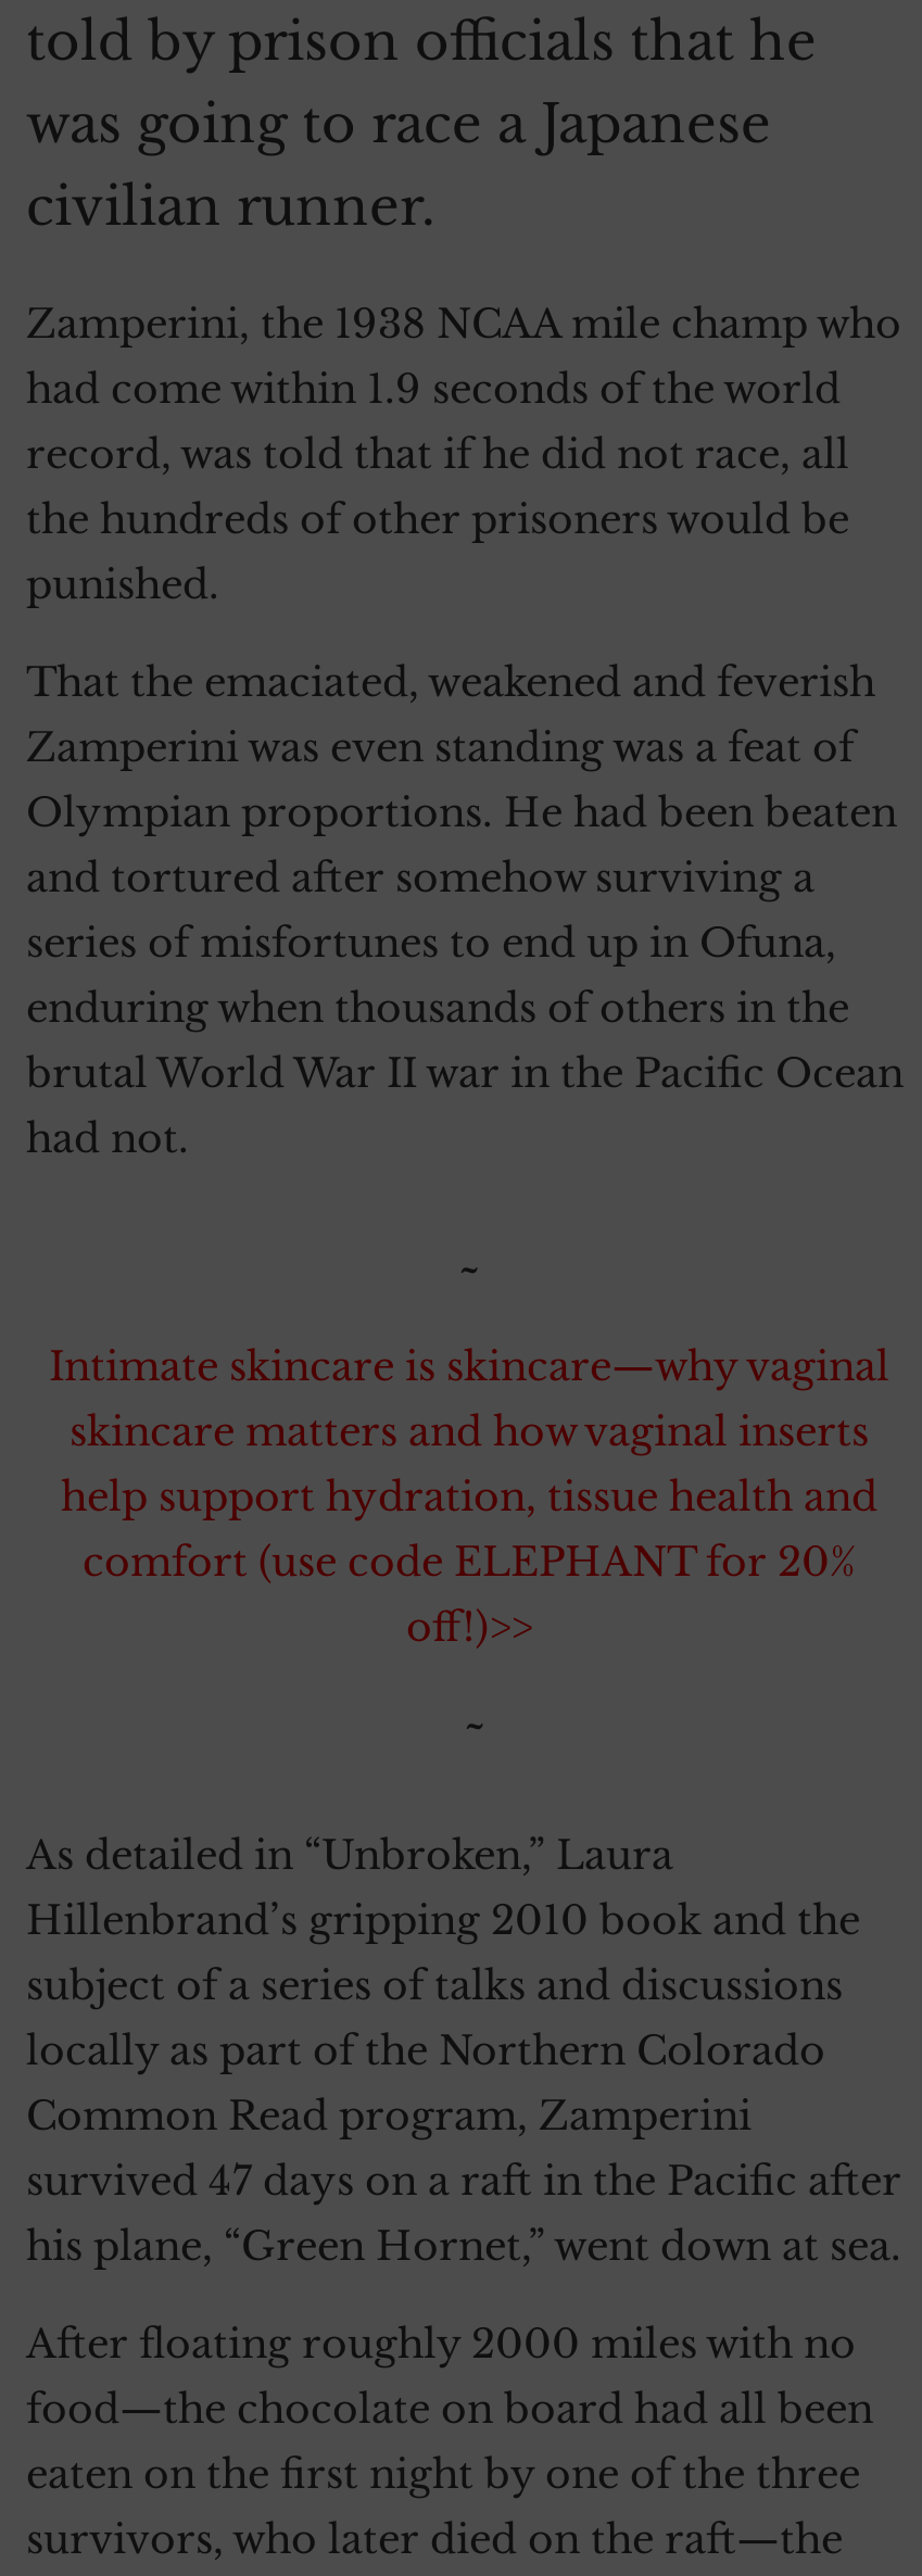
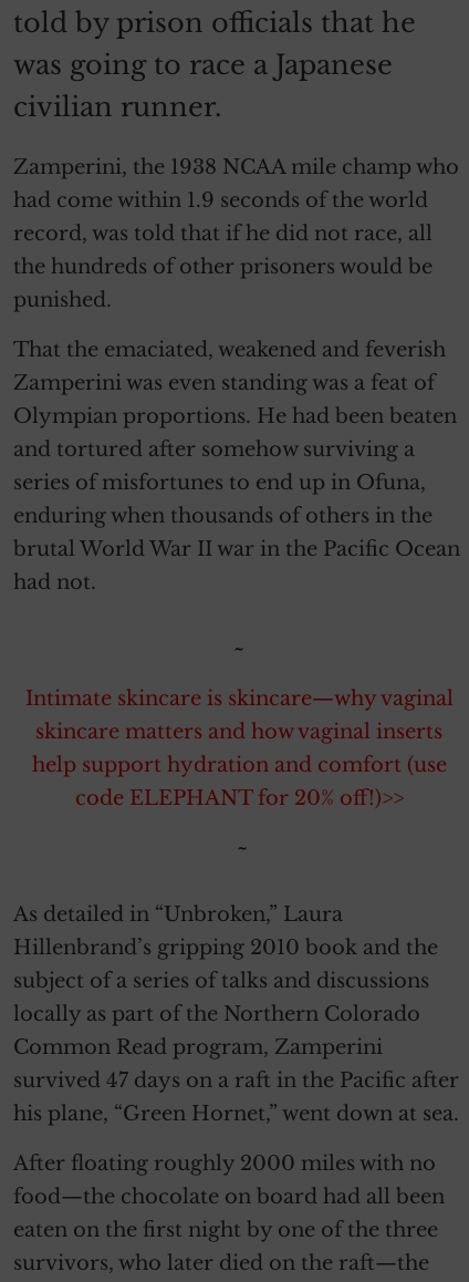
- help support hydration, tissue health and
- comfort (use code ELEPHANT for 20%
- off!)>>
+ help support hydration and comfort (use
+ code ELEPHANT for 20% off!)>>
